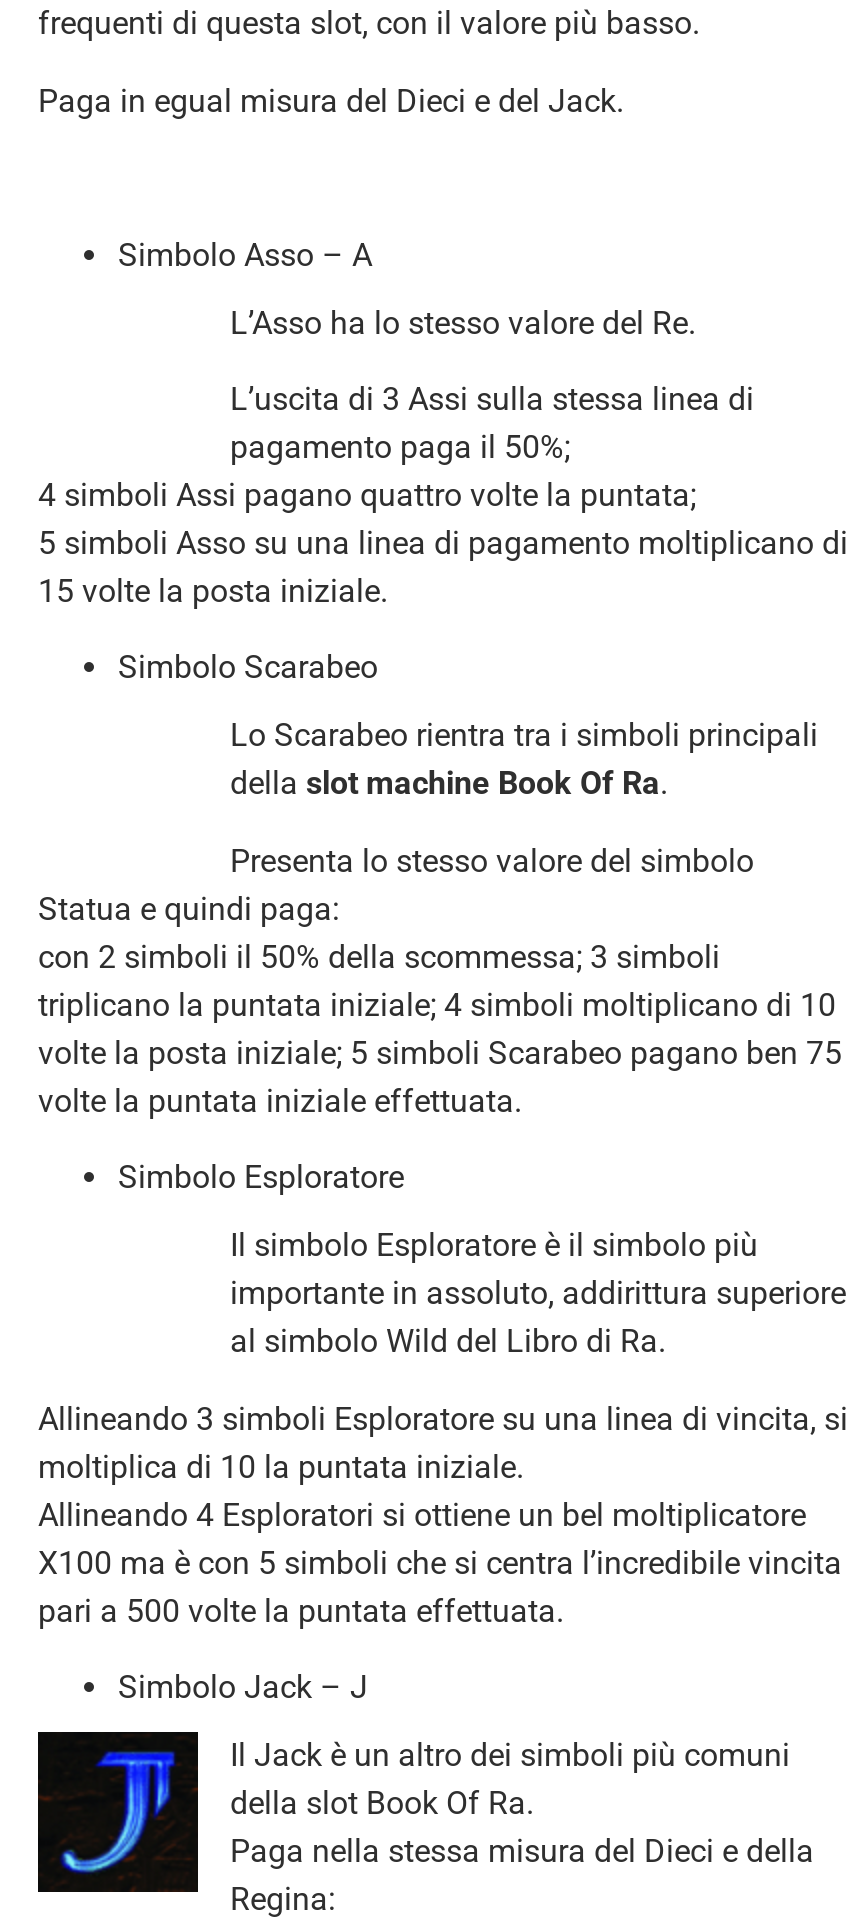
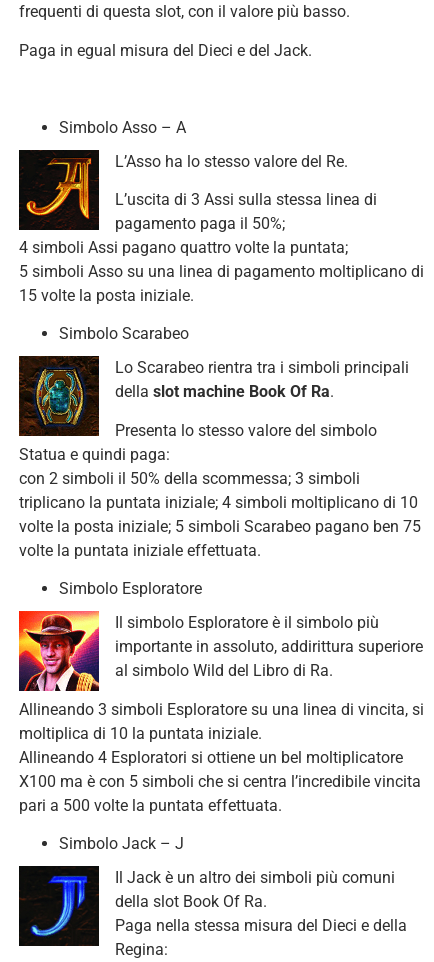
+ [image]

+ [image]

+ [image]
